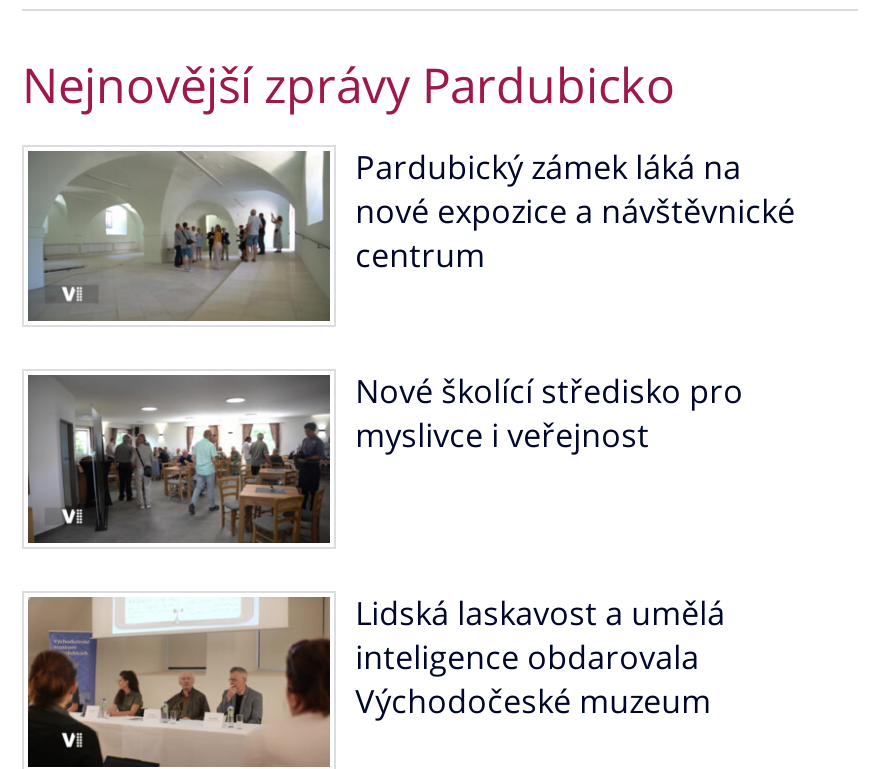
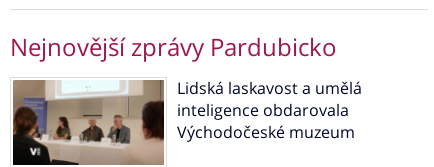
- [image]
- Pardubický zámek láká na
- nové expozice a návštěvnické
- centrum
- Nové školící středisko pro
- myslivce i veřejnost

- [image]
